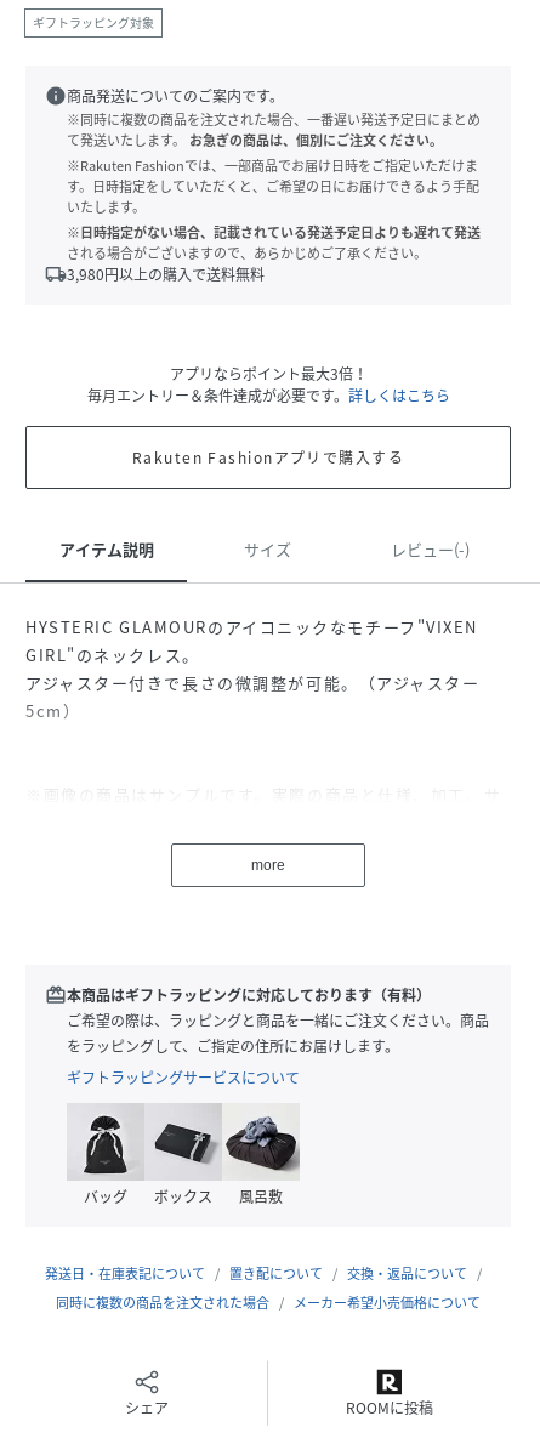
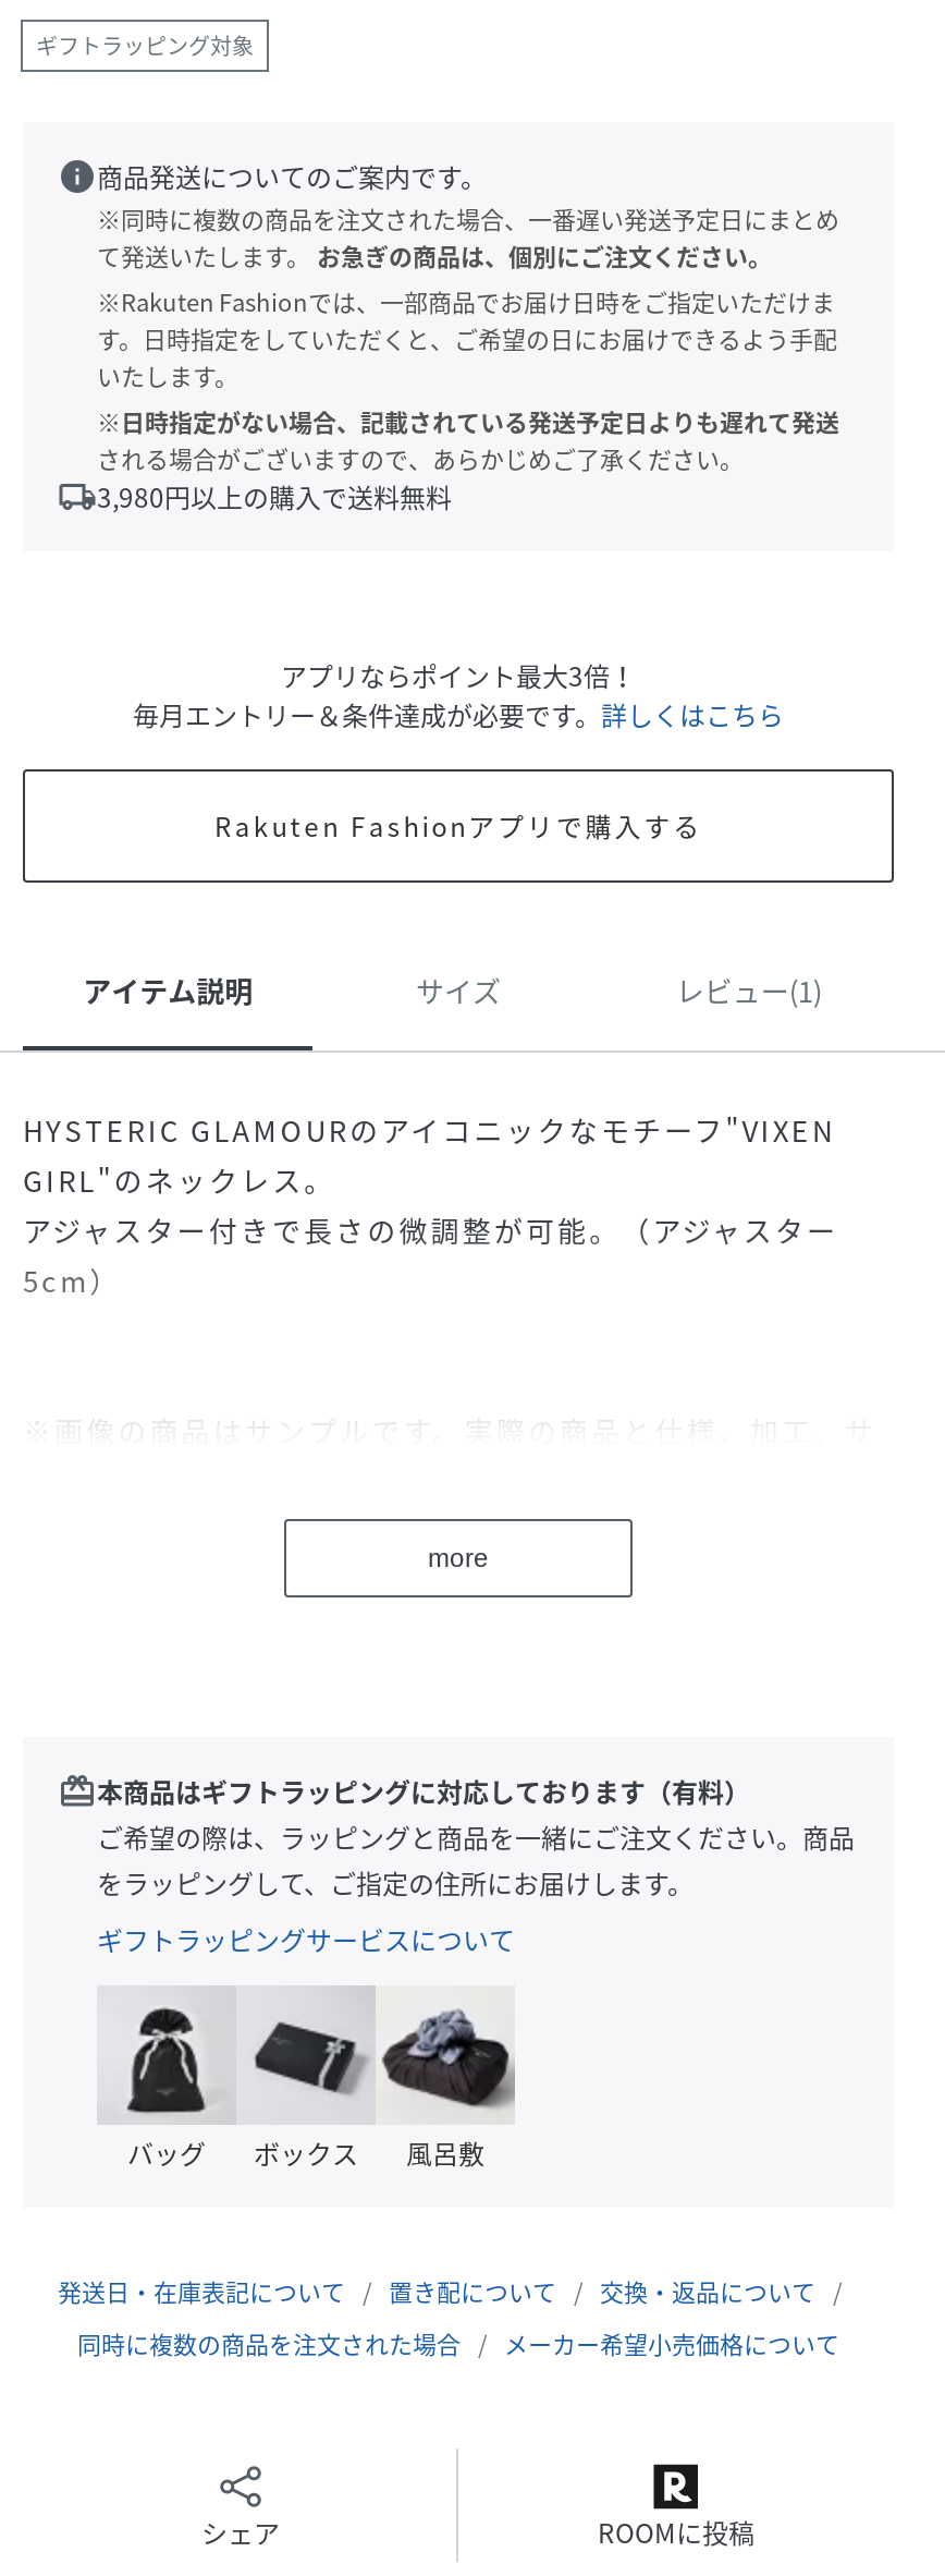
- レビュー(-)
+ レビュー(1)
